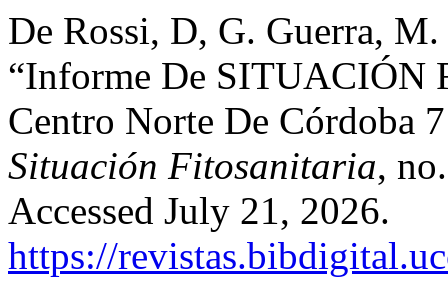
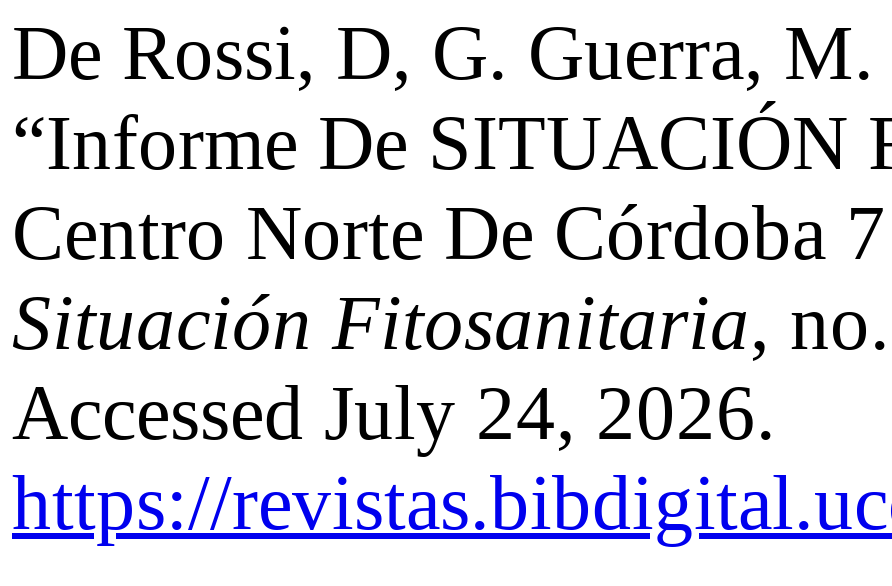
- Accessed July 21, 2026.
+ Accessed July 24, 2026.
